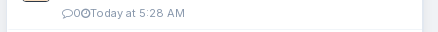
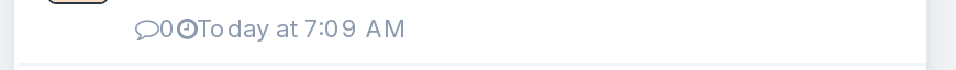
- 0 Today at 5:28 AM
+ 0 Today at 7:09 AM
